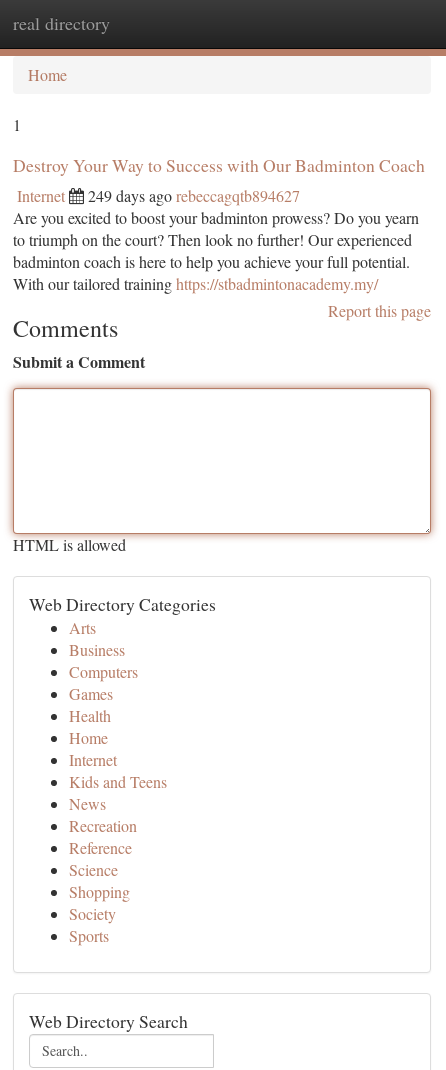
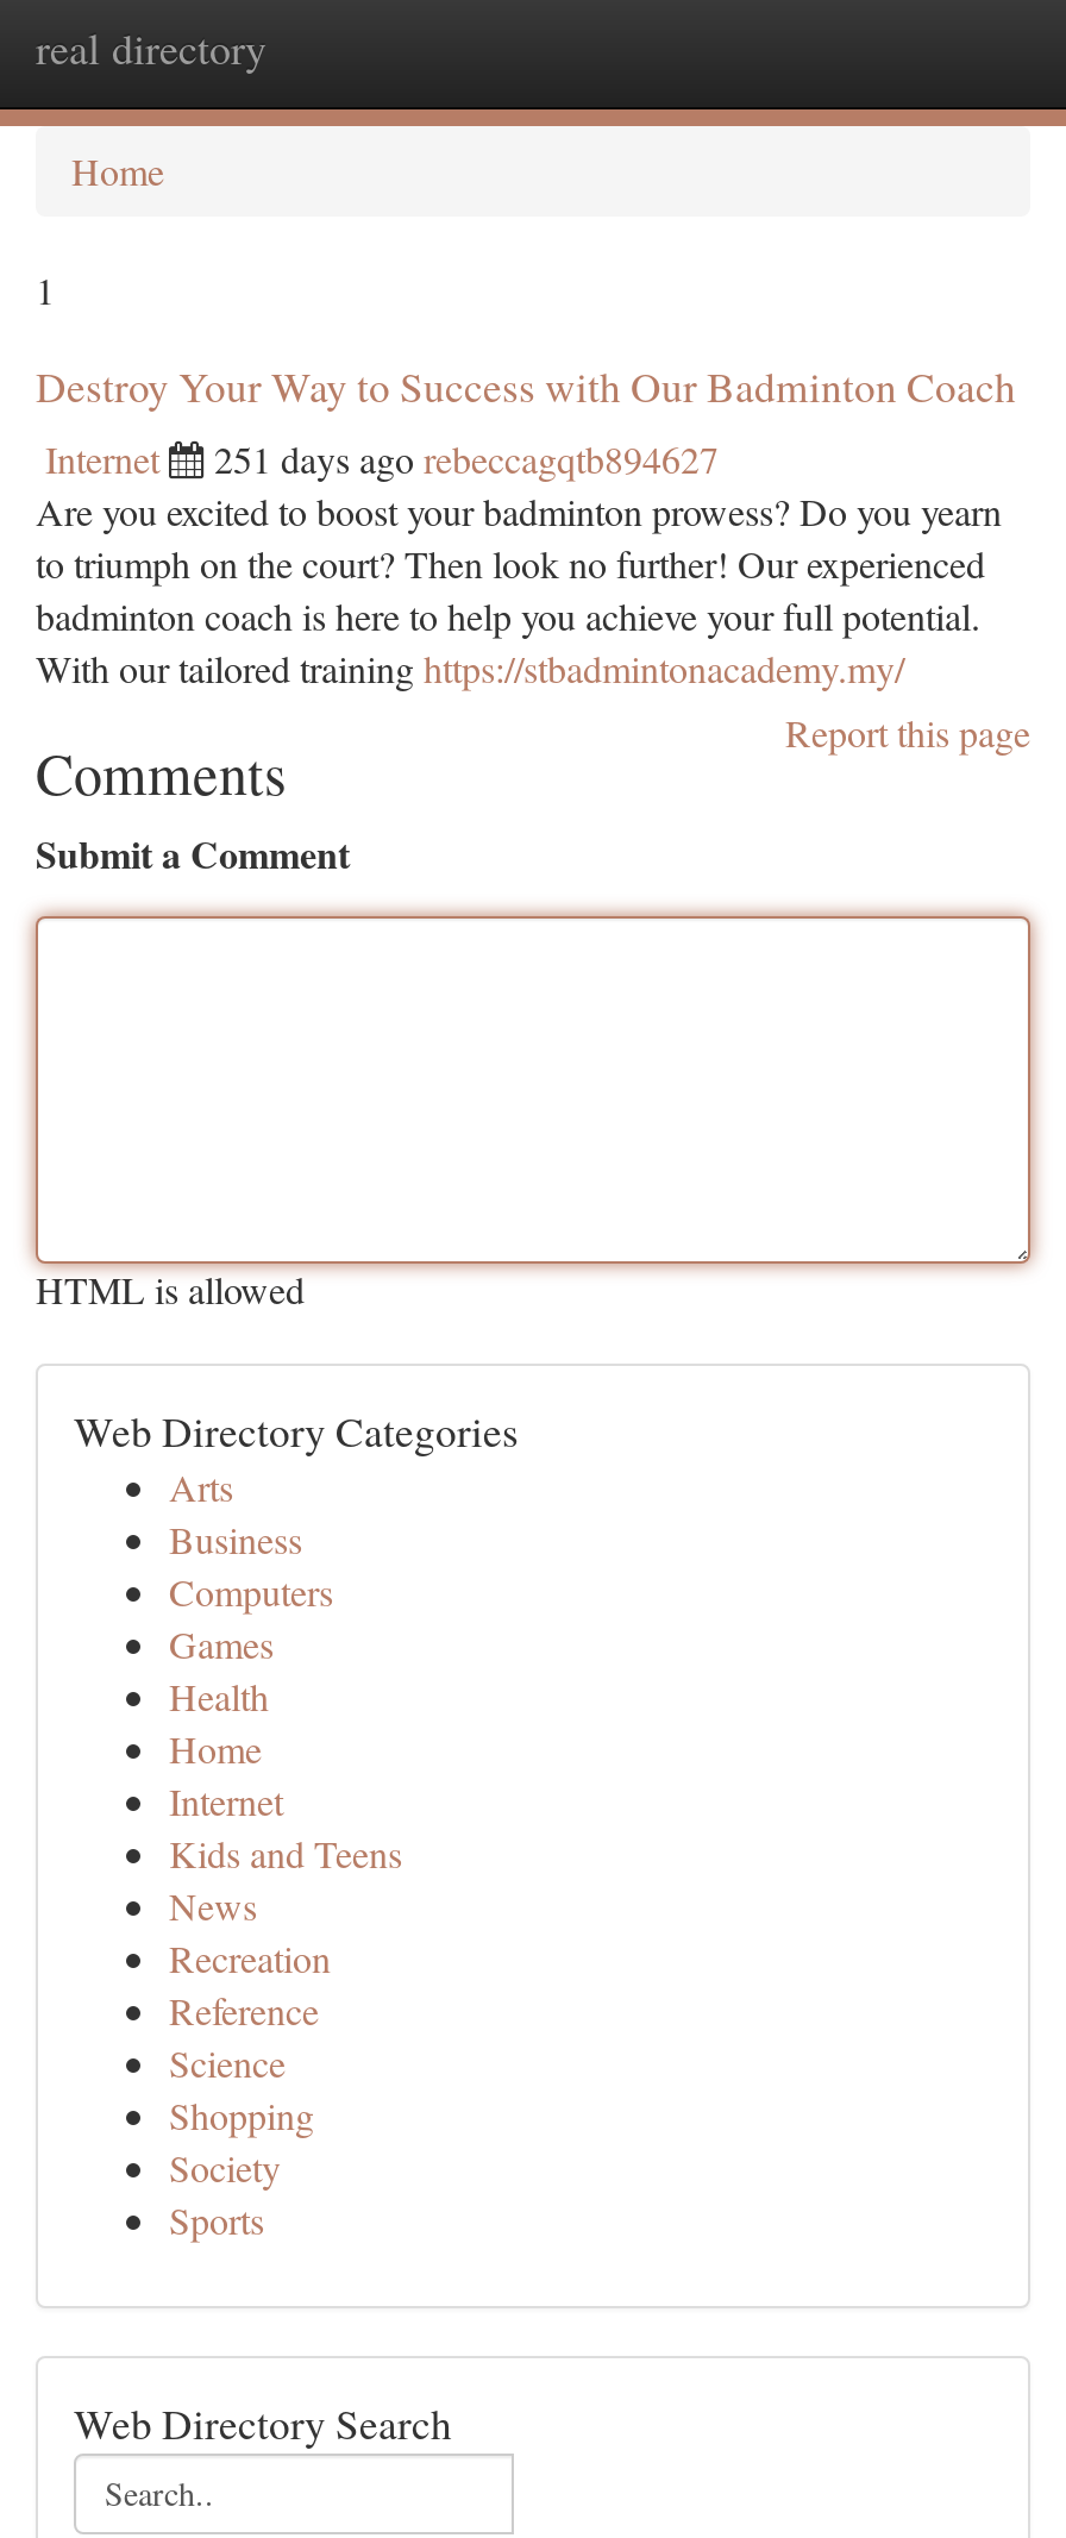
- 249 days ago rebeccagqtb894627
+ 251 days ago rebeccagqtb894627
